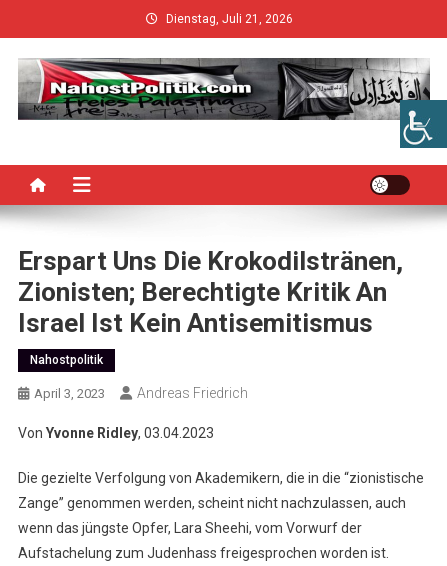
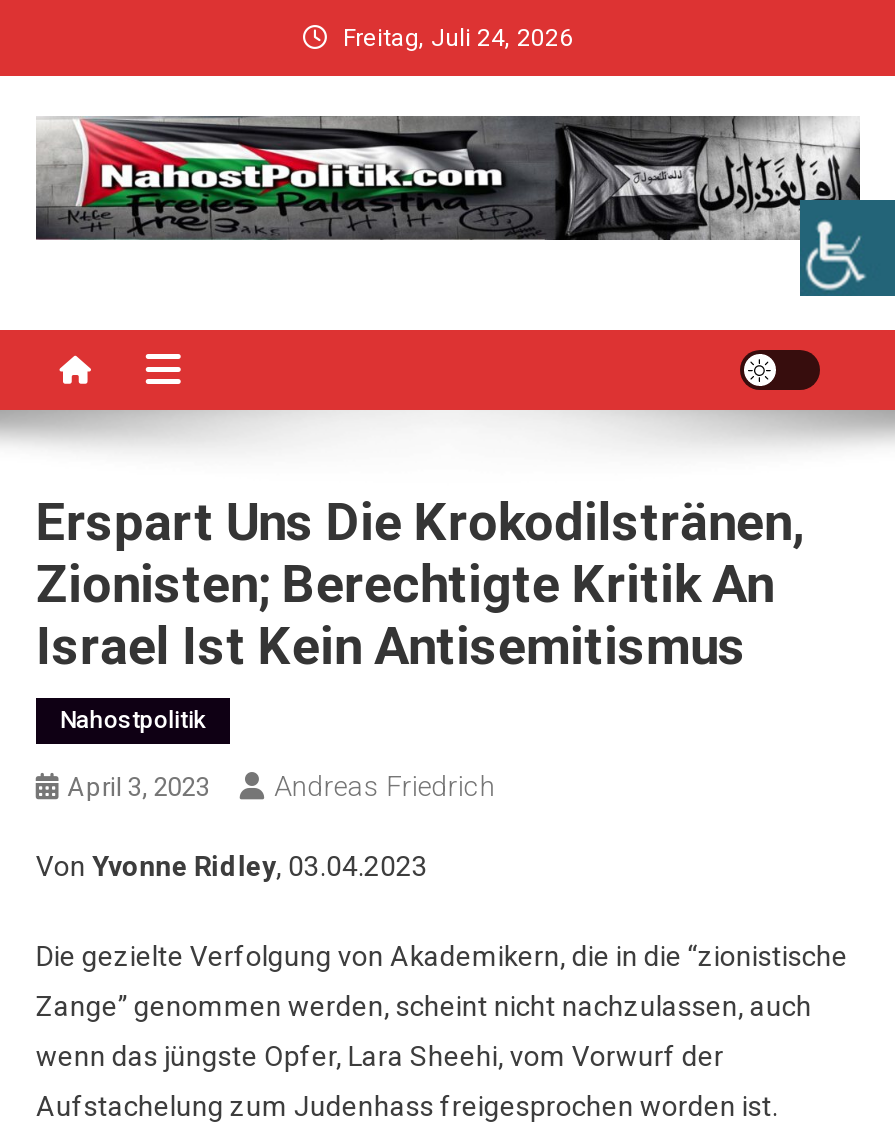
- Dienstag, Juli 21, 2026
+ Freitag, Juli 24, 2026
